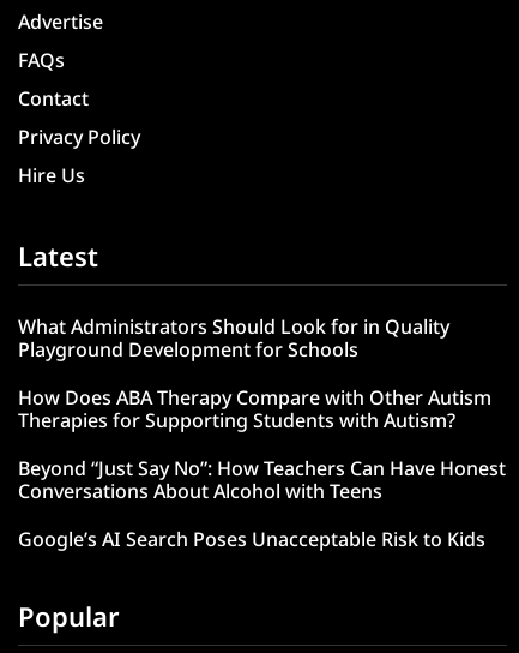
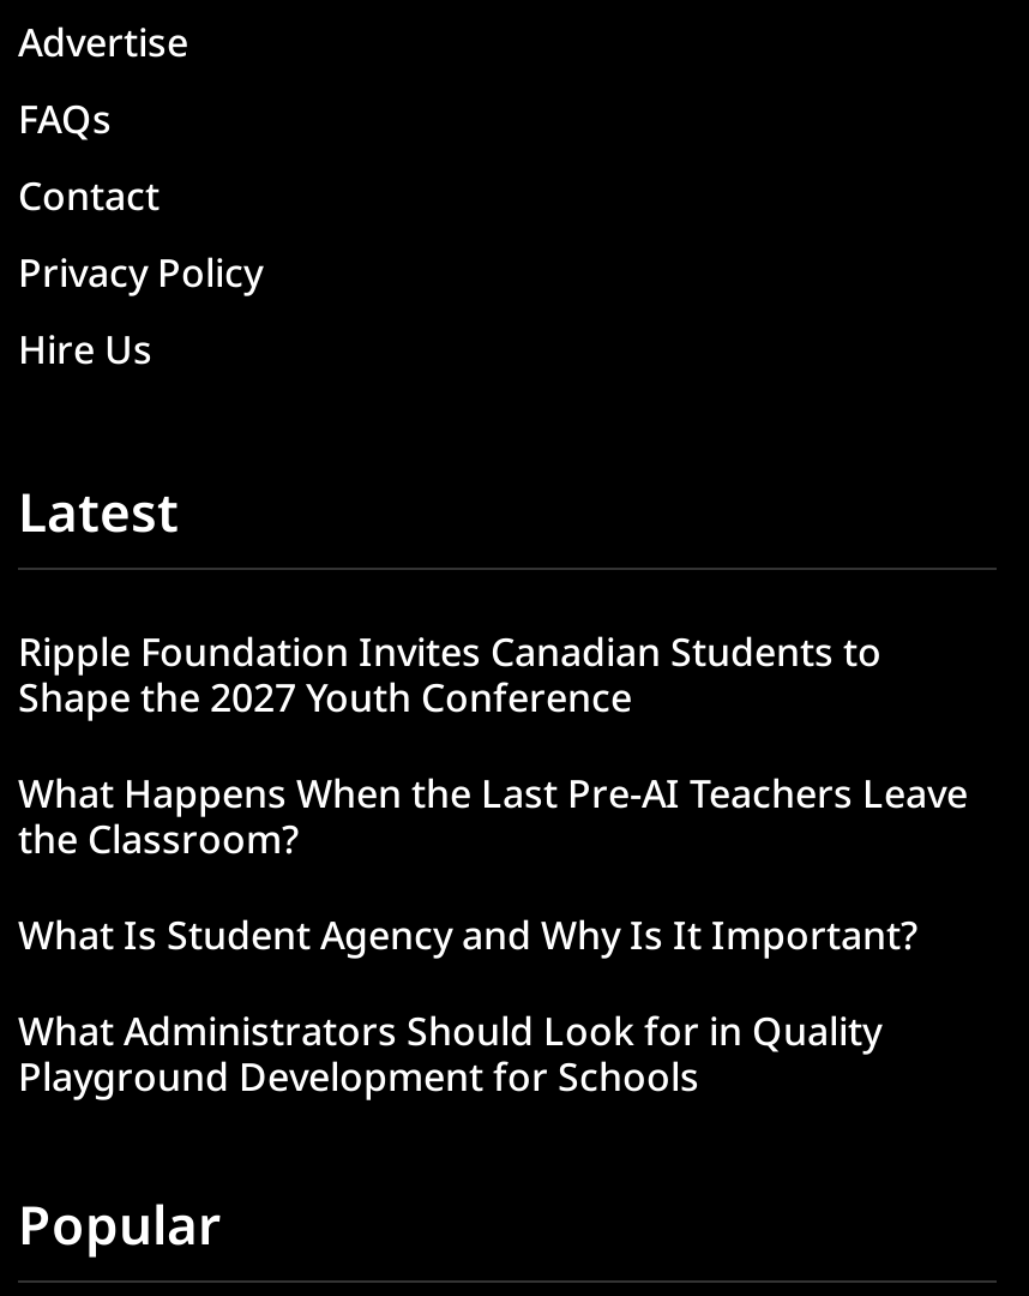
+ Ripple Foundation Invites Canadian Students to
+ Shape the 2027 Youth Conference
+ What Happens When the Last Pre-AI Teachers Leave
+ the Classroom?
+ What Is Student Agency and Why Is It Important?

moved down: What Administrators Should Look for in Quality | Playground Development for Schools

- How Does ABA Therapy Compare with Other Autism
- Therapies for Supporting Students with Autism?
- Beyond “Just Say No”: How Teachers Can Have Honest
- Conversations About Alcohol with Teens
- Google’s AI Search Poses Unacceptable Risk to Kids
